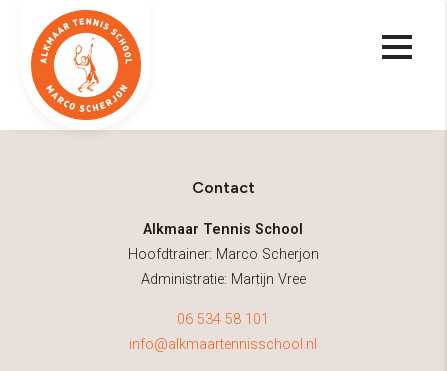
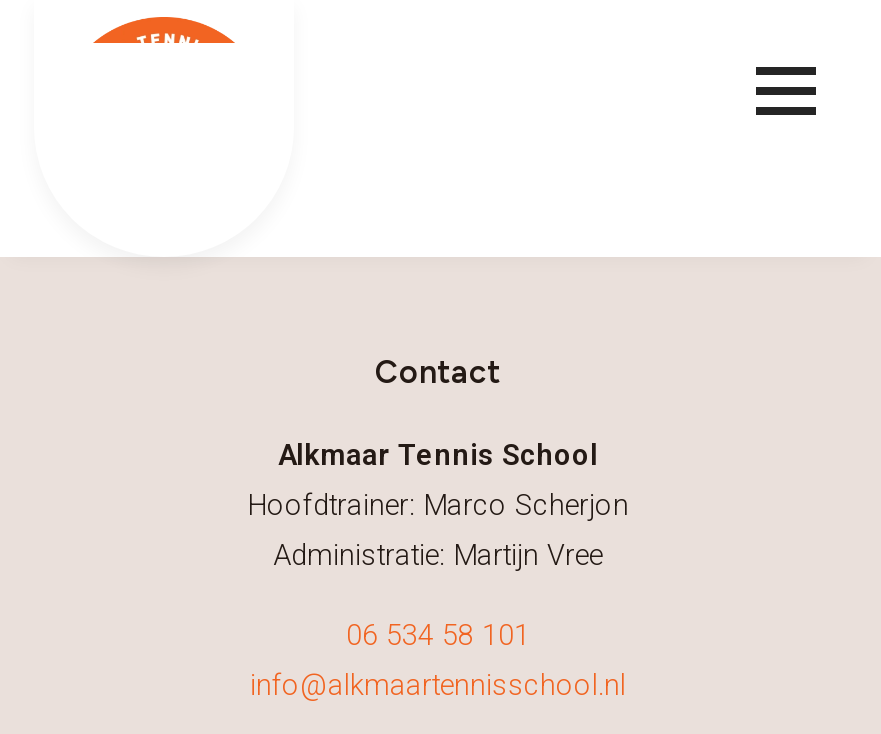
- [image]
